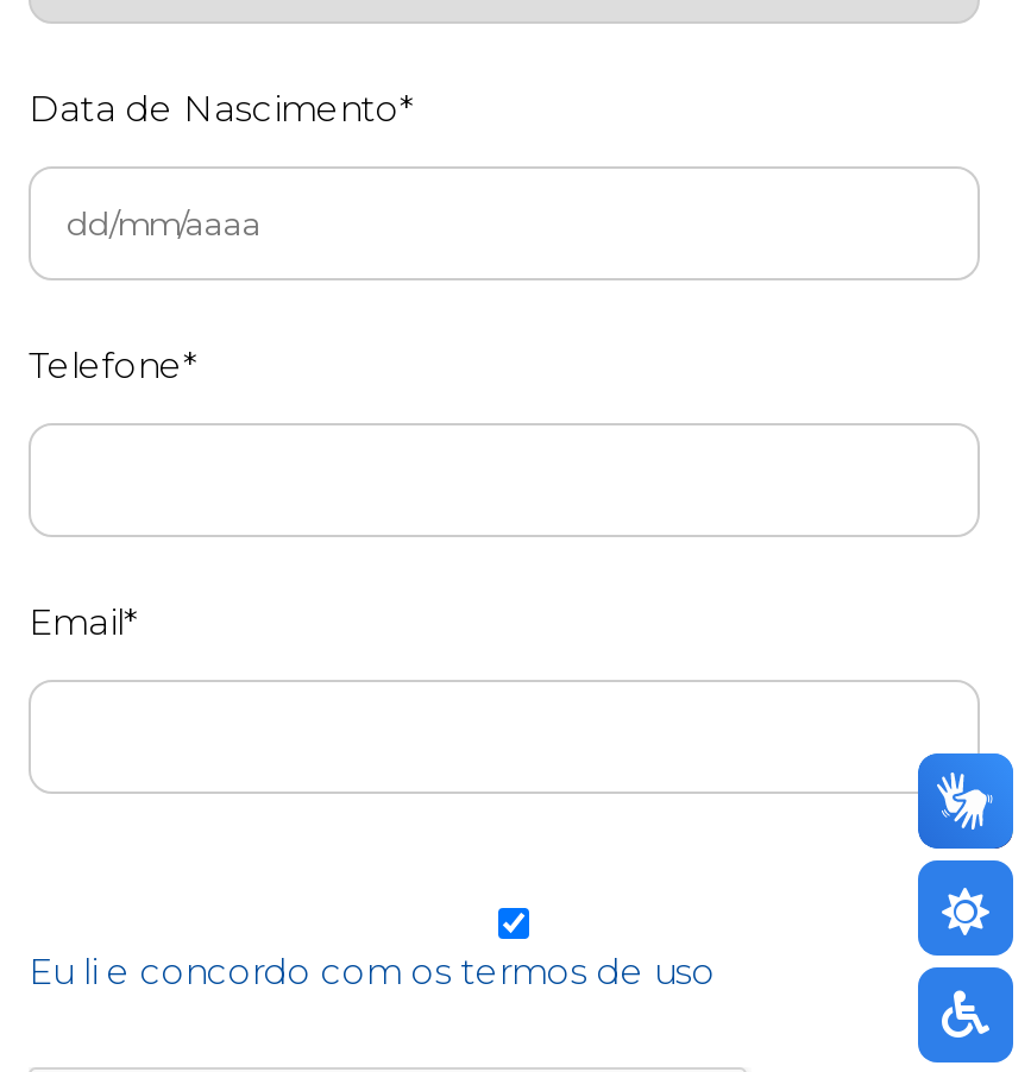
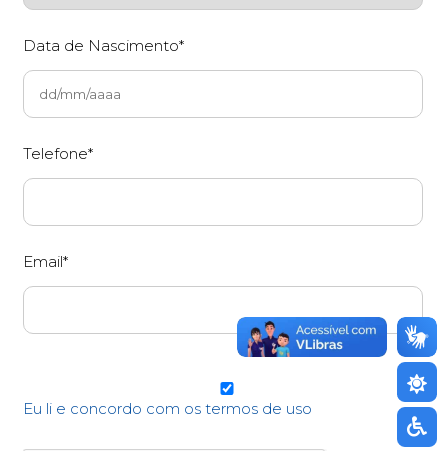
+ [image]
